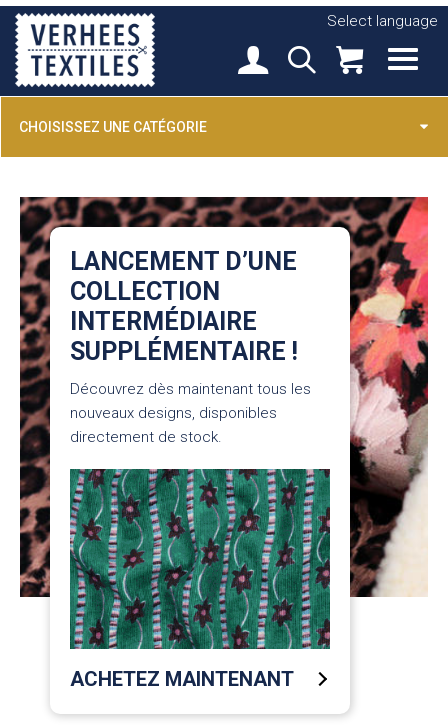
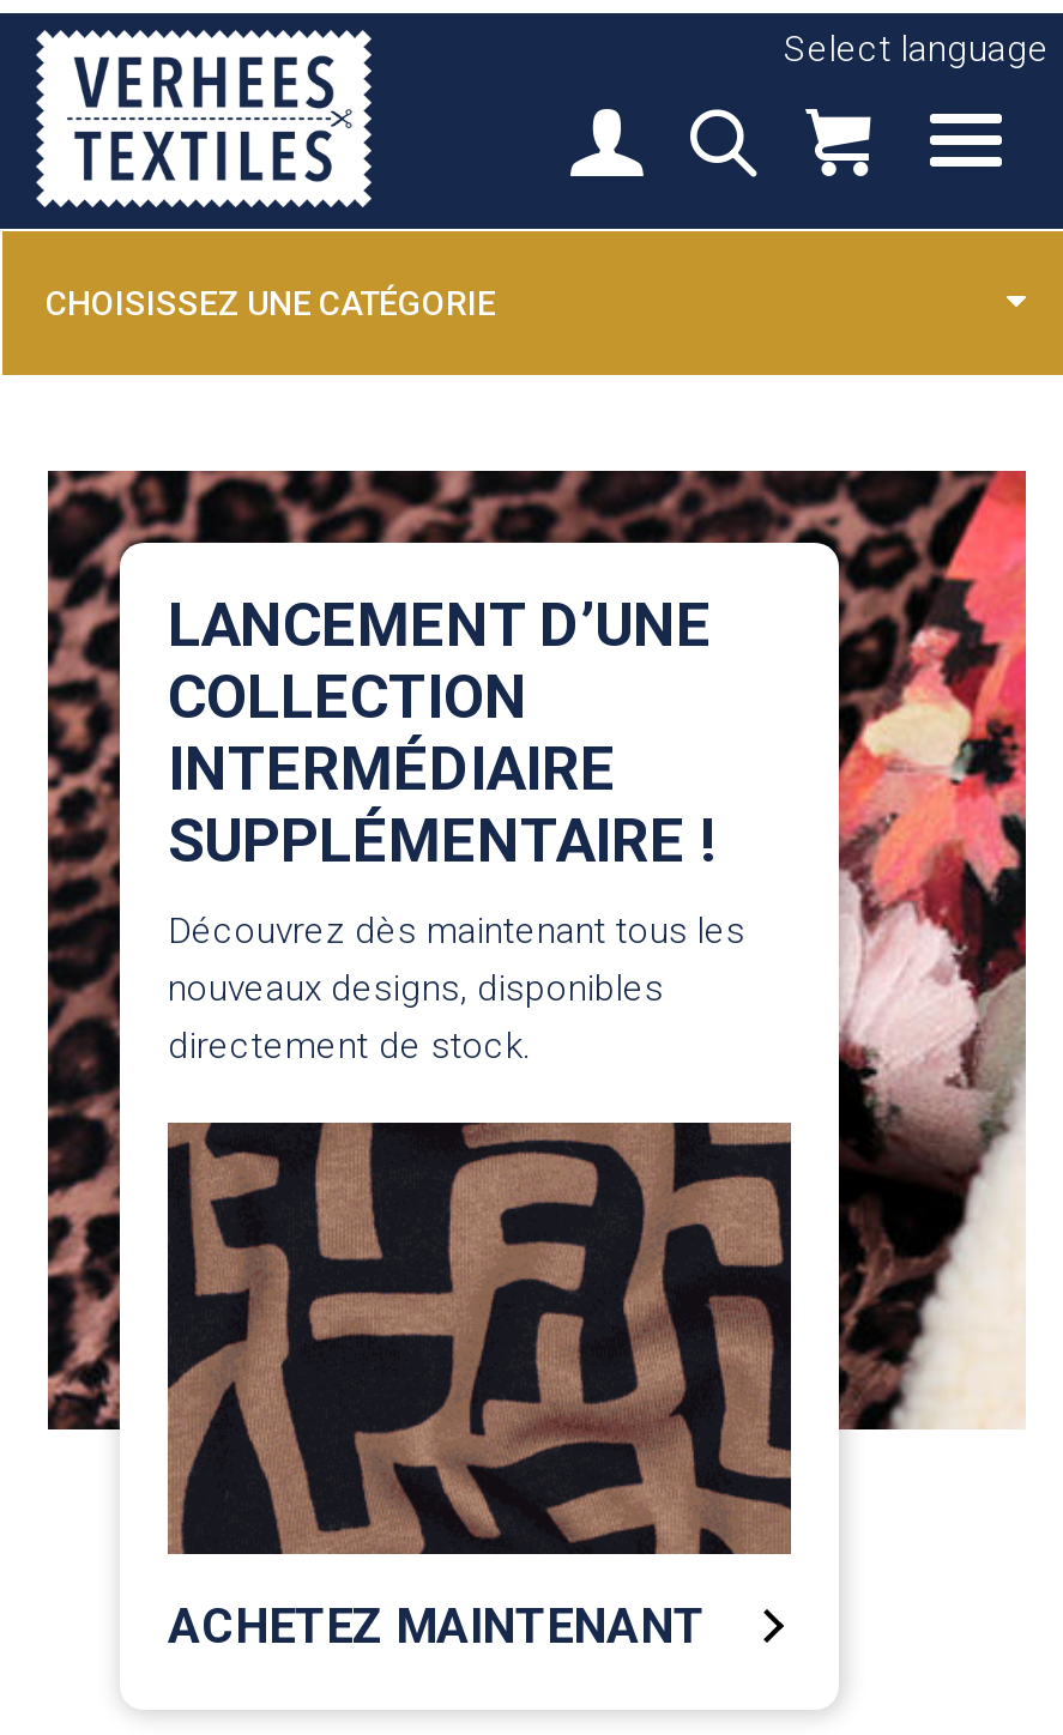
- [image]
+ [image]
